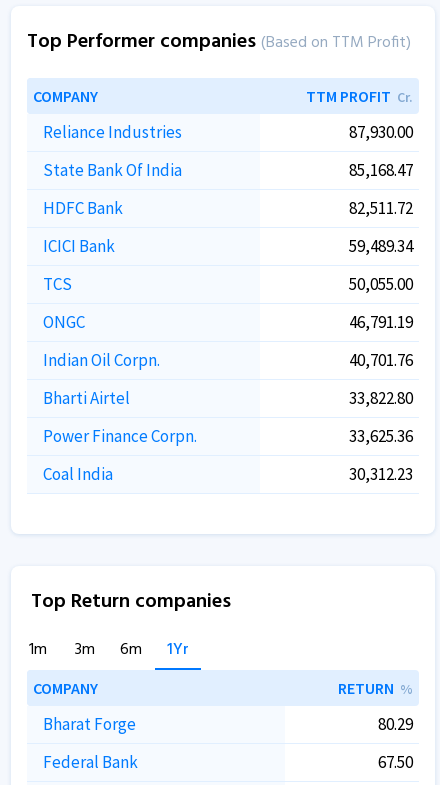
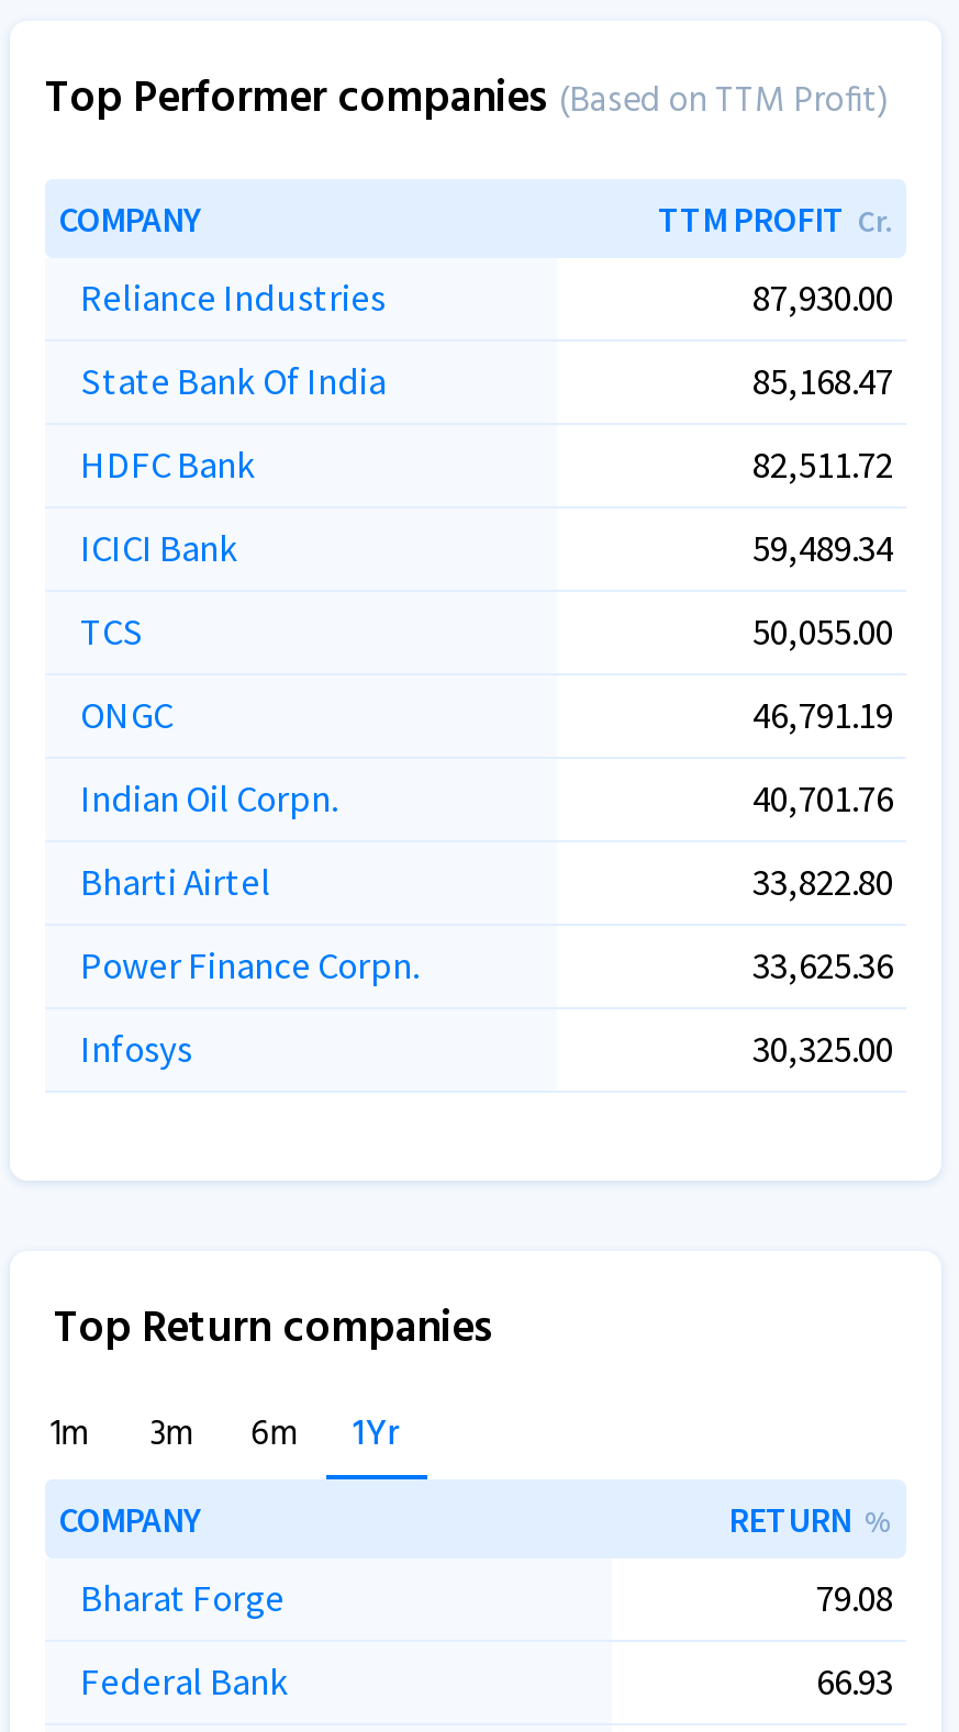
- Coal India
- 30,312.23
+ Infosys
+ 30,325.00

- 80.29
+ 79.08

- 67.50
+ 66.93
